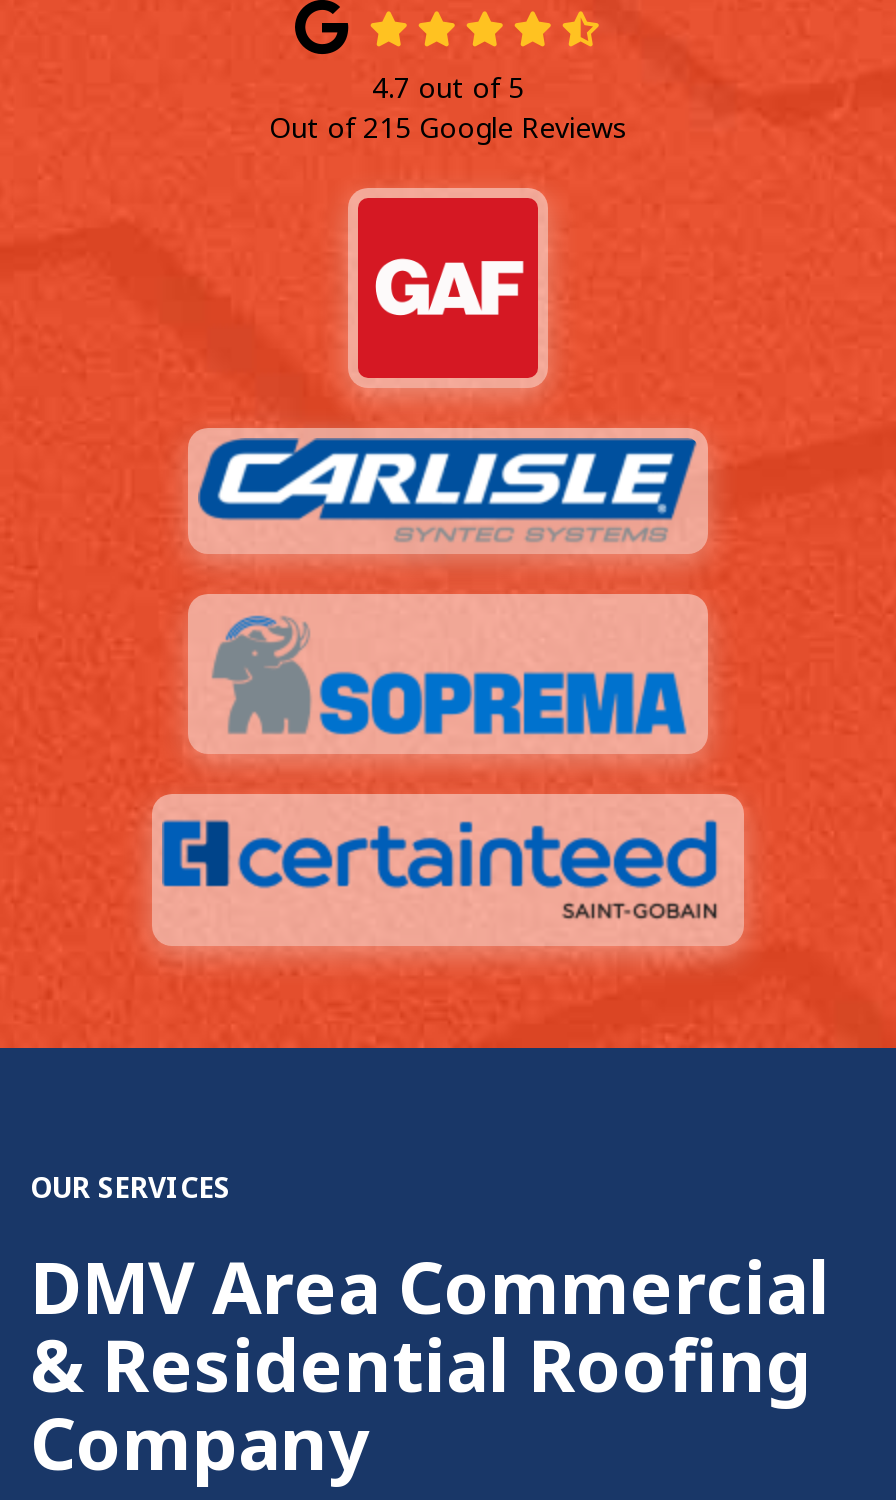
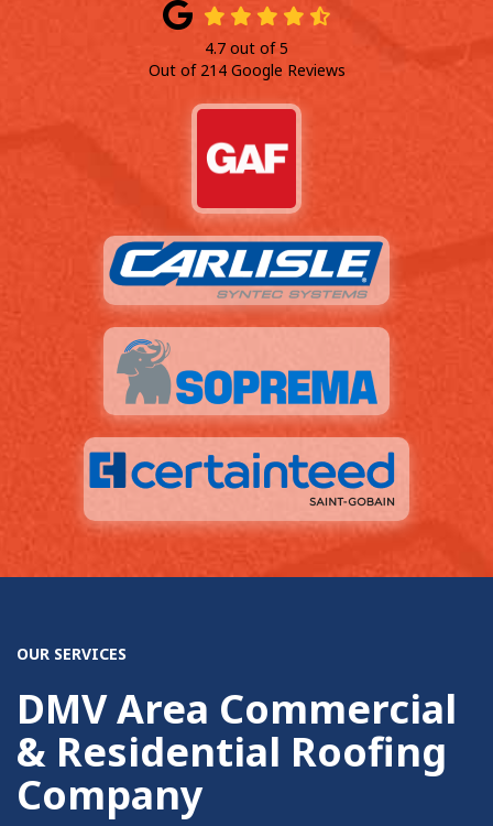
- Out of 215 Google Reviews
+ Out of 214 Google Reviews
